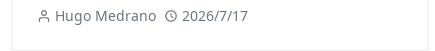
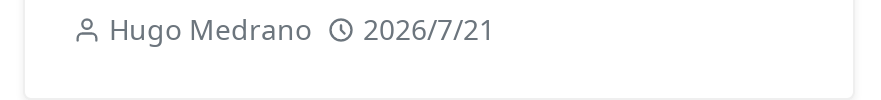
- Hugo Medrano 2026/7/17
+ Hugo Medrano 2026/7/21
